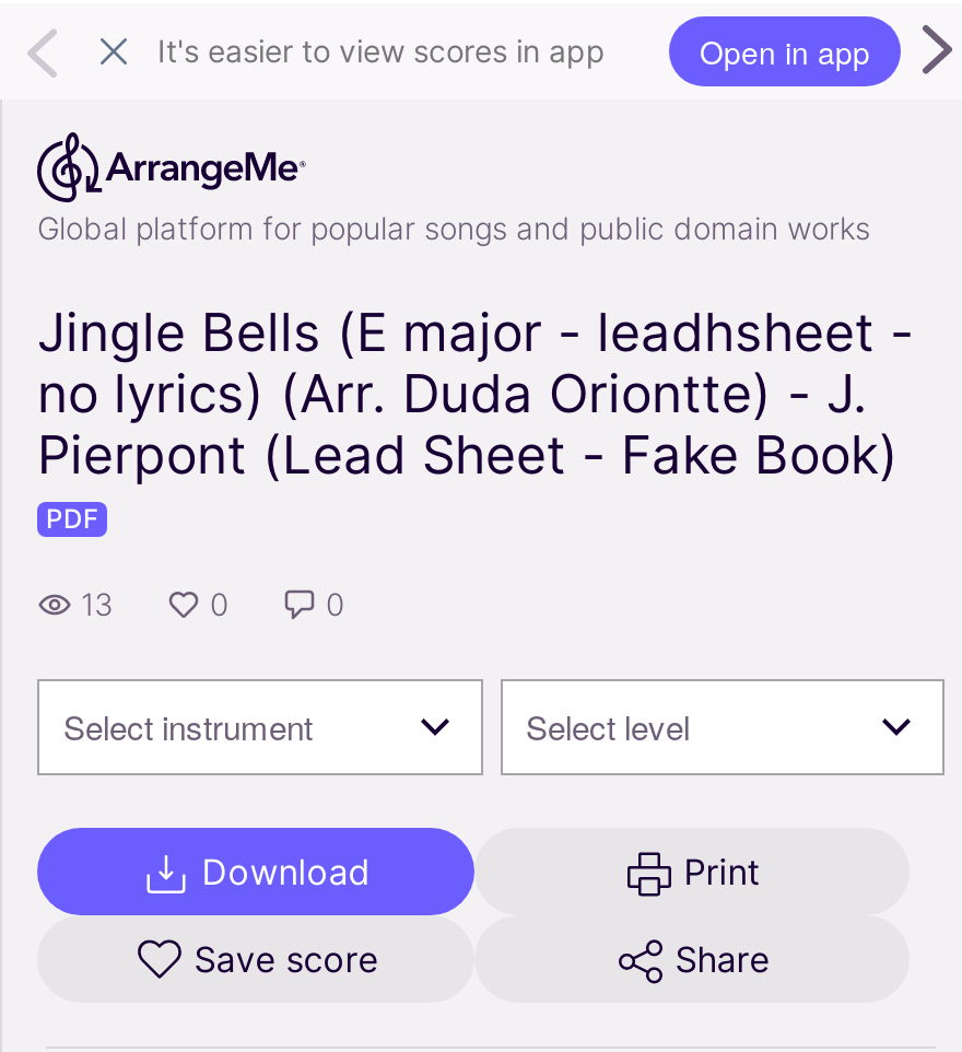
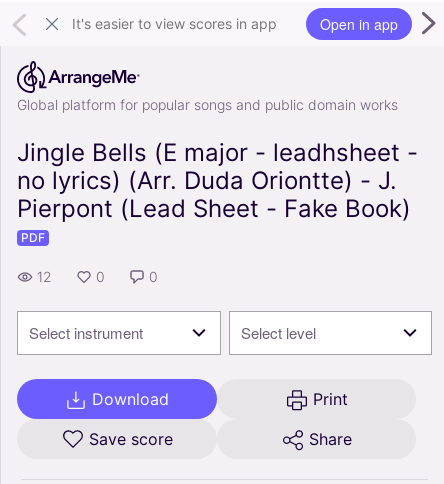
- 13
+ 12
